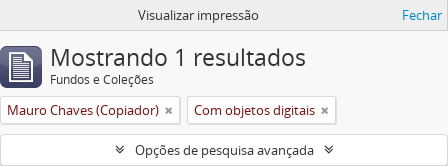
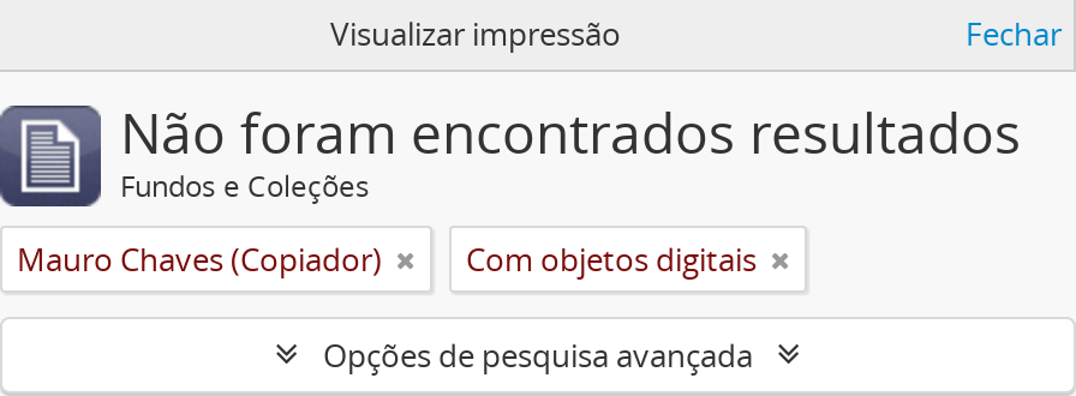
- Mostrando 1 resultados
+ Não foram encontrados resultados
